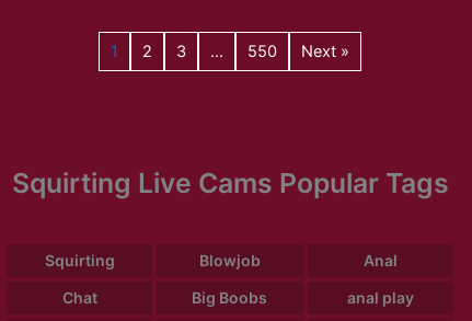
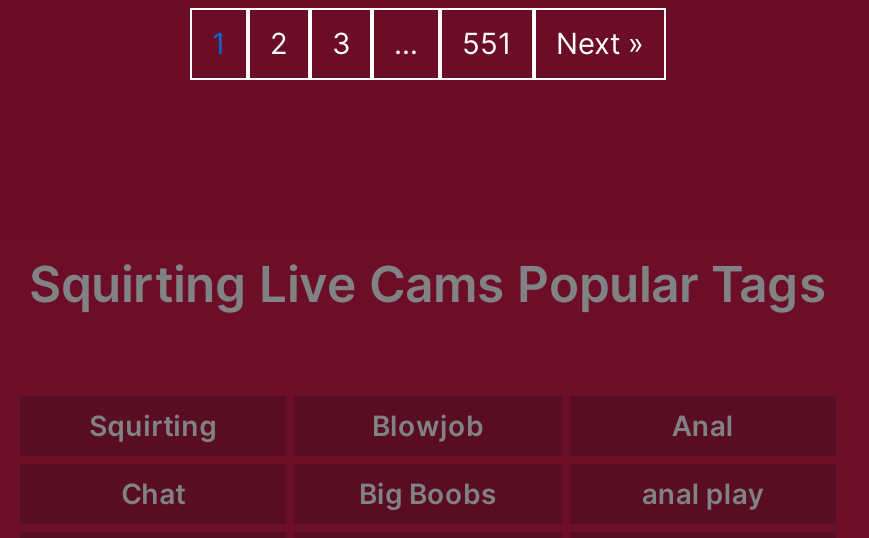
- 550
+ 551
